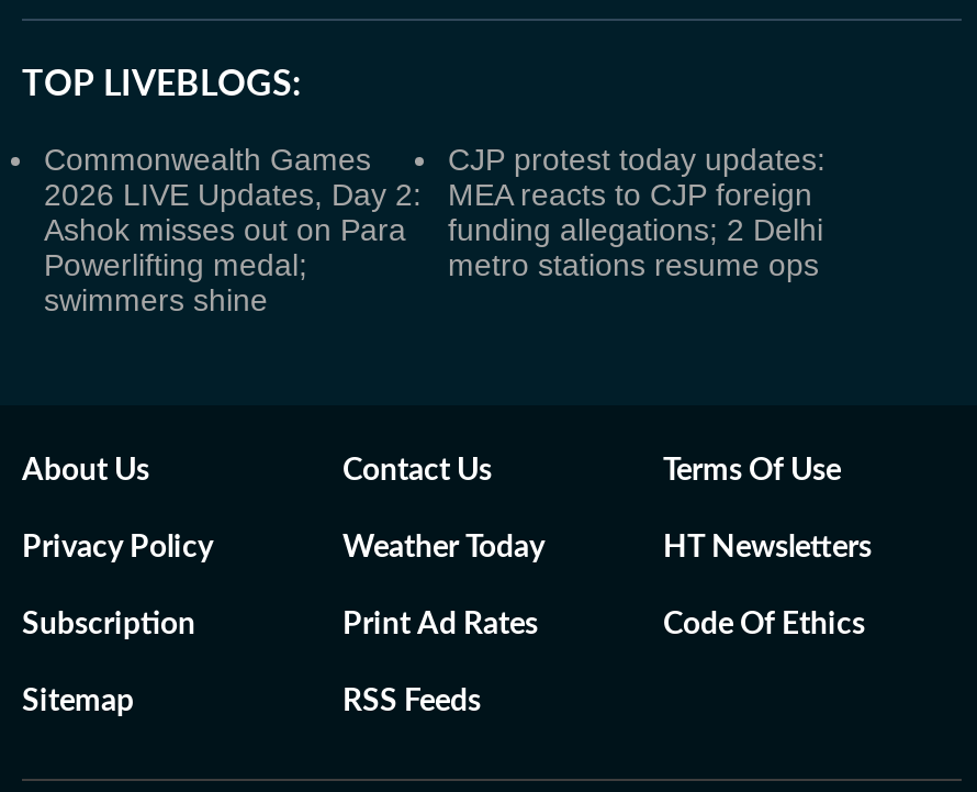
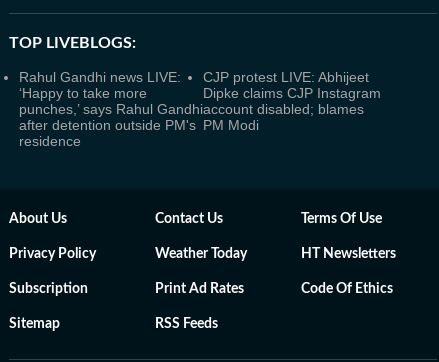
- Commonwealth Games
- 2026 LIVE Updates, Day 2:
- Ashok misses out on Para
- Powerlifting medal;
- swimmers shine
+ Rahul Gandhi news LIVE:
+ ‘Happy to take more
+ punches,’ says Rahul Gandhi
+ after detention outside PM's
+ residence

- CJP protest today updates:
- MEA reacts to CJP foreign
- funding allegations; 2 Delhi
- metro stations resume ops
+ CJP protest LIVE: Abhijeet
+ Dipke claims CJP Instagram
+ account disabled; blames
+ PM Modi
